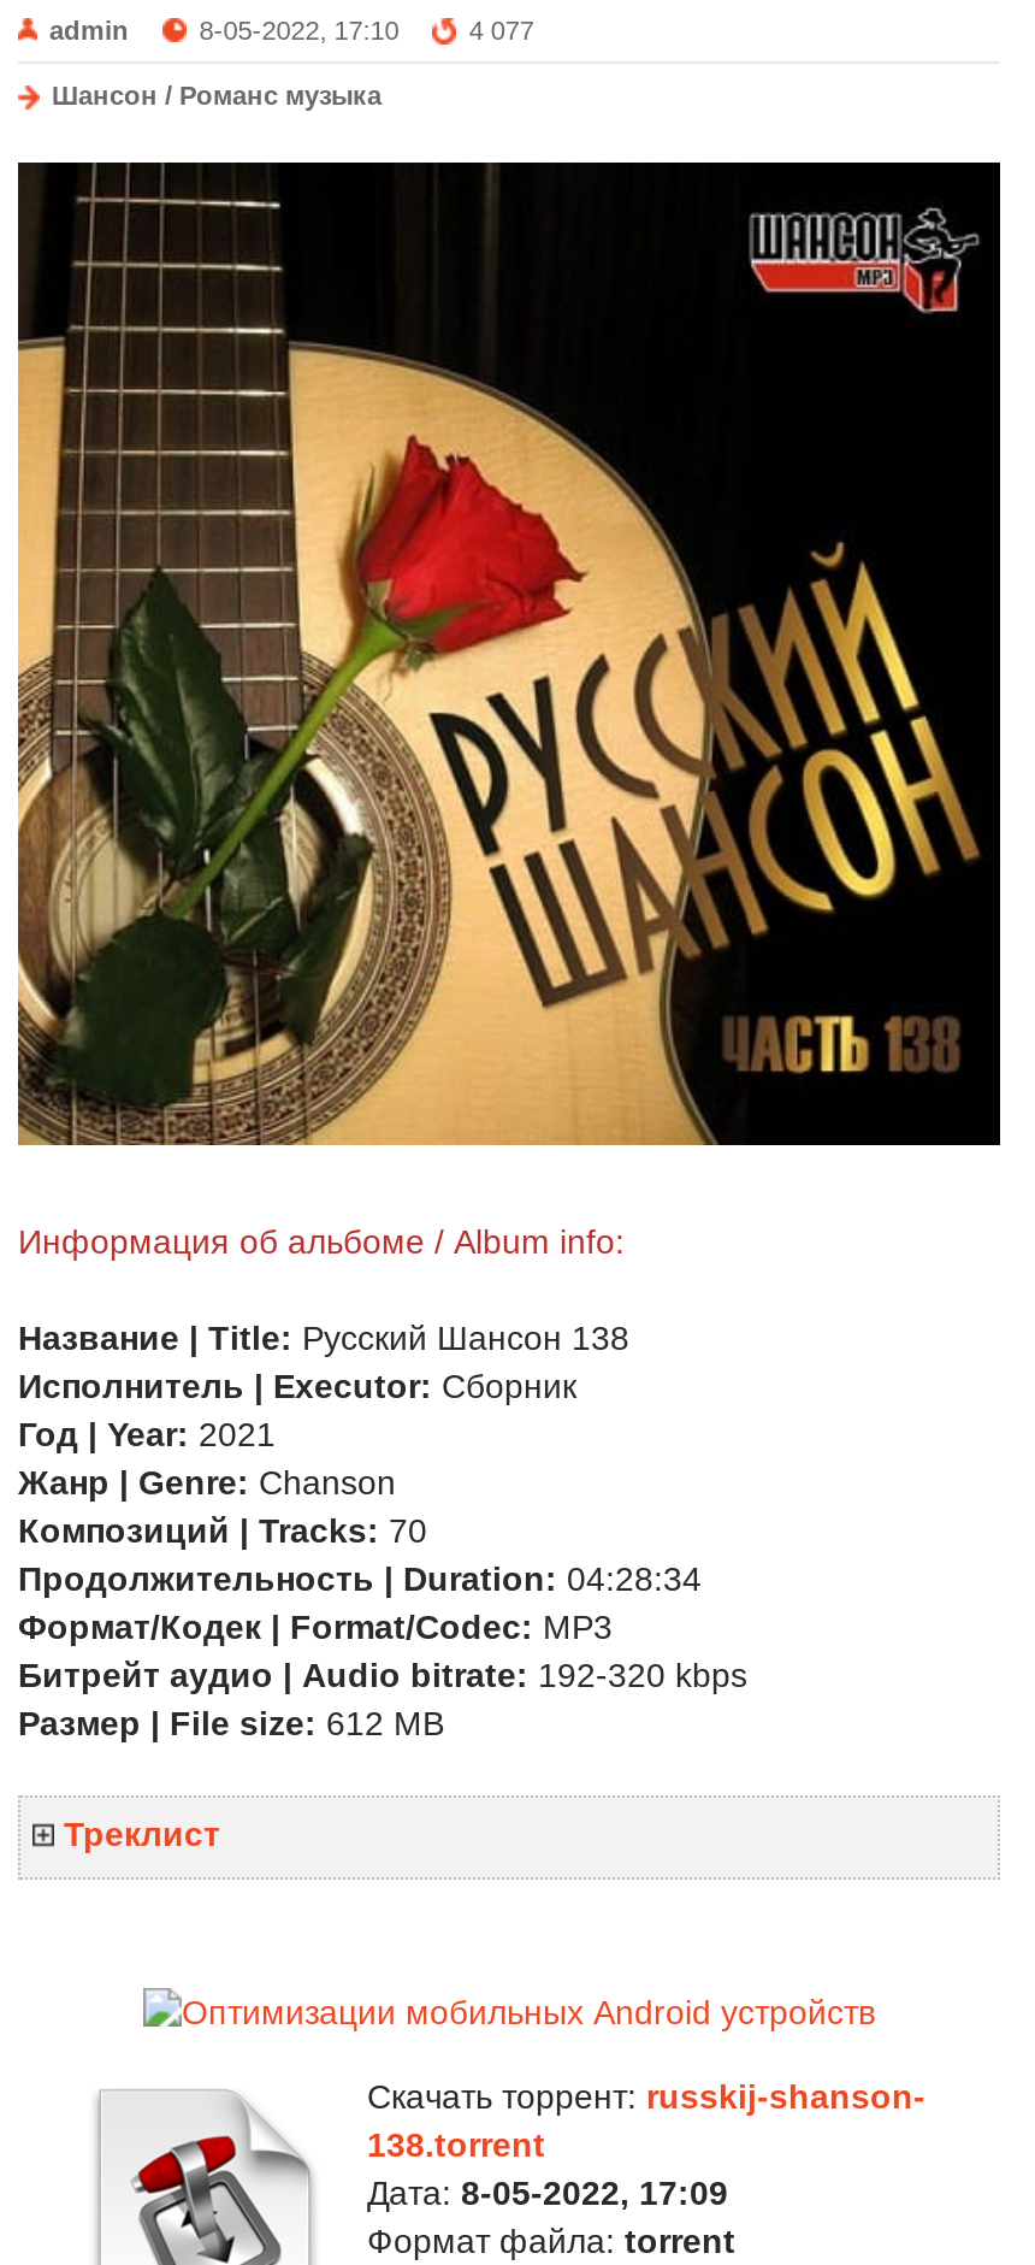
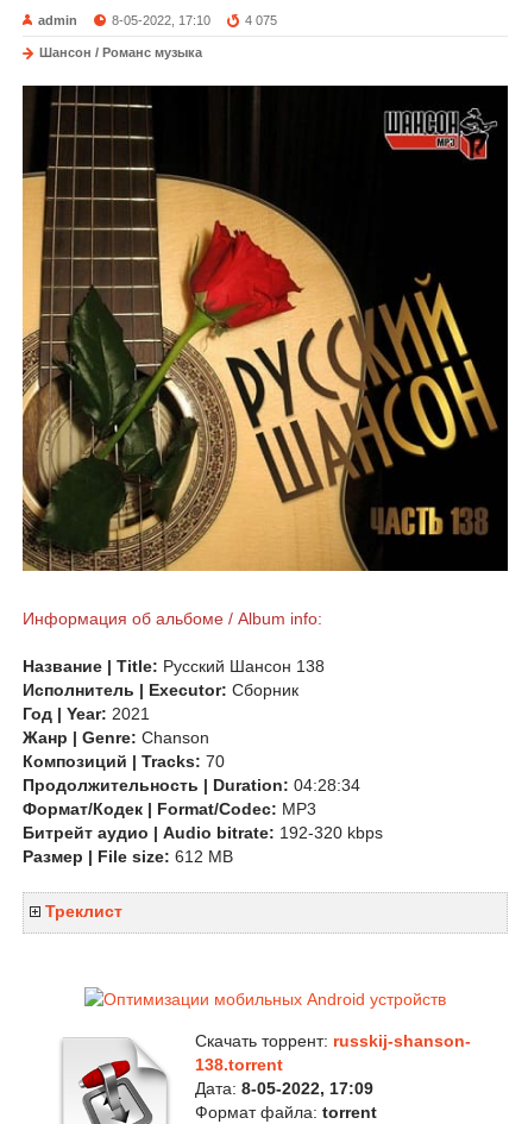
- 4 077
+ 4 075
